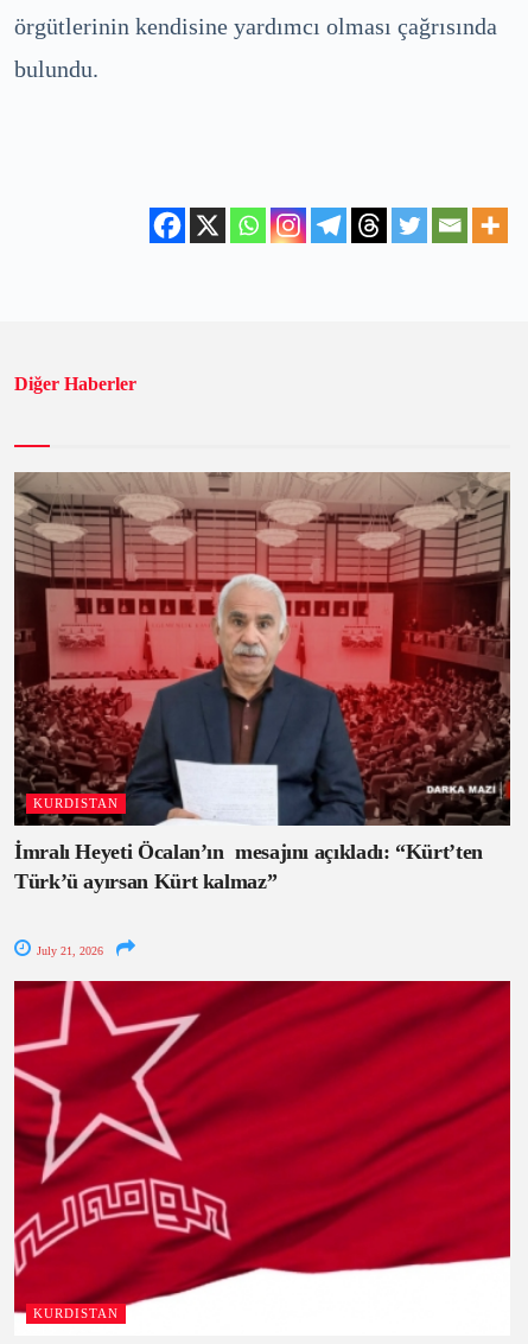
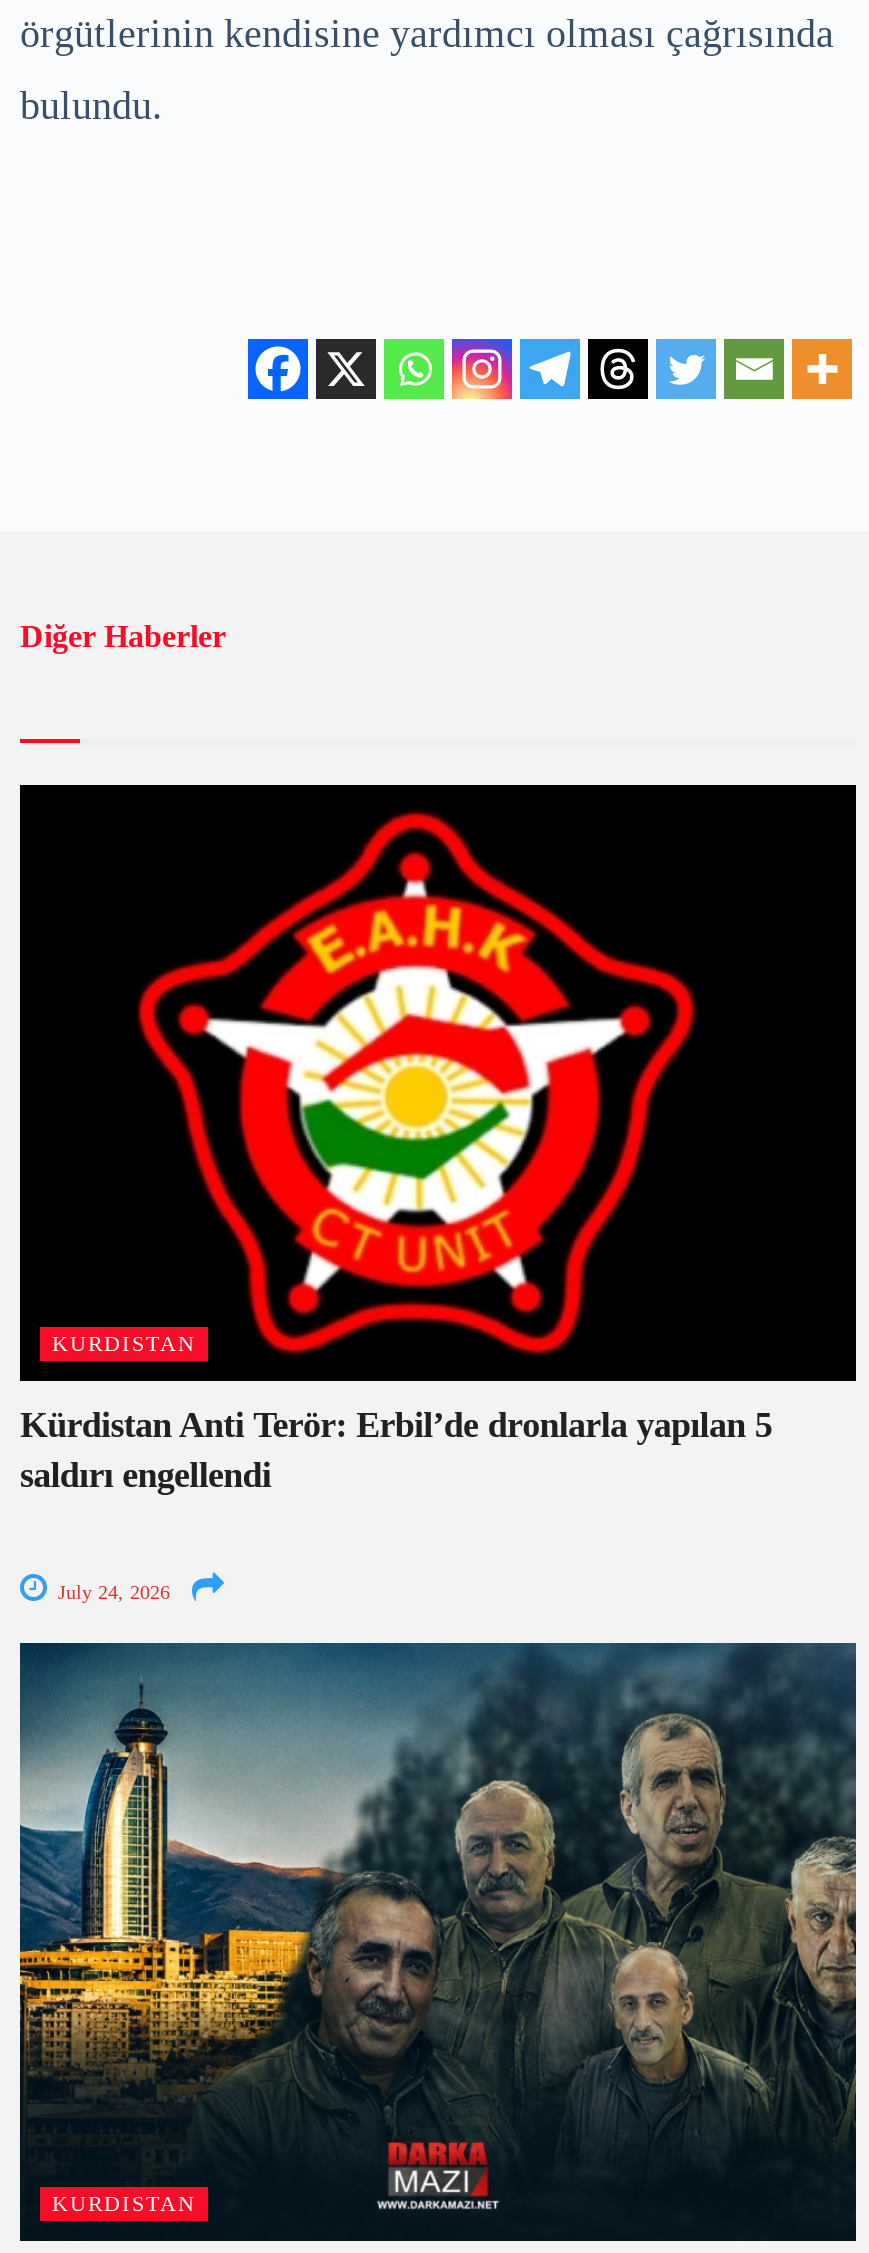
- [image]
- İmralı Heyeti Öcalan’ın mesajını açıkladı: “Kürt’ten
- Türk’ü ayırsan Kürt kalmaz”
+ [image]
+ Kürdistan Anti Terör: Erbil’de dronlarla yapılan 5
+ saldırı engellendi

- July 21, 2026
+ July 24, 2026

- [image]
+ [image]
